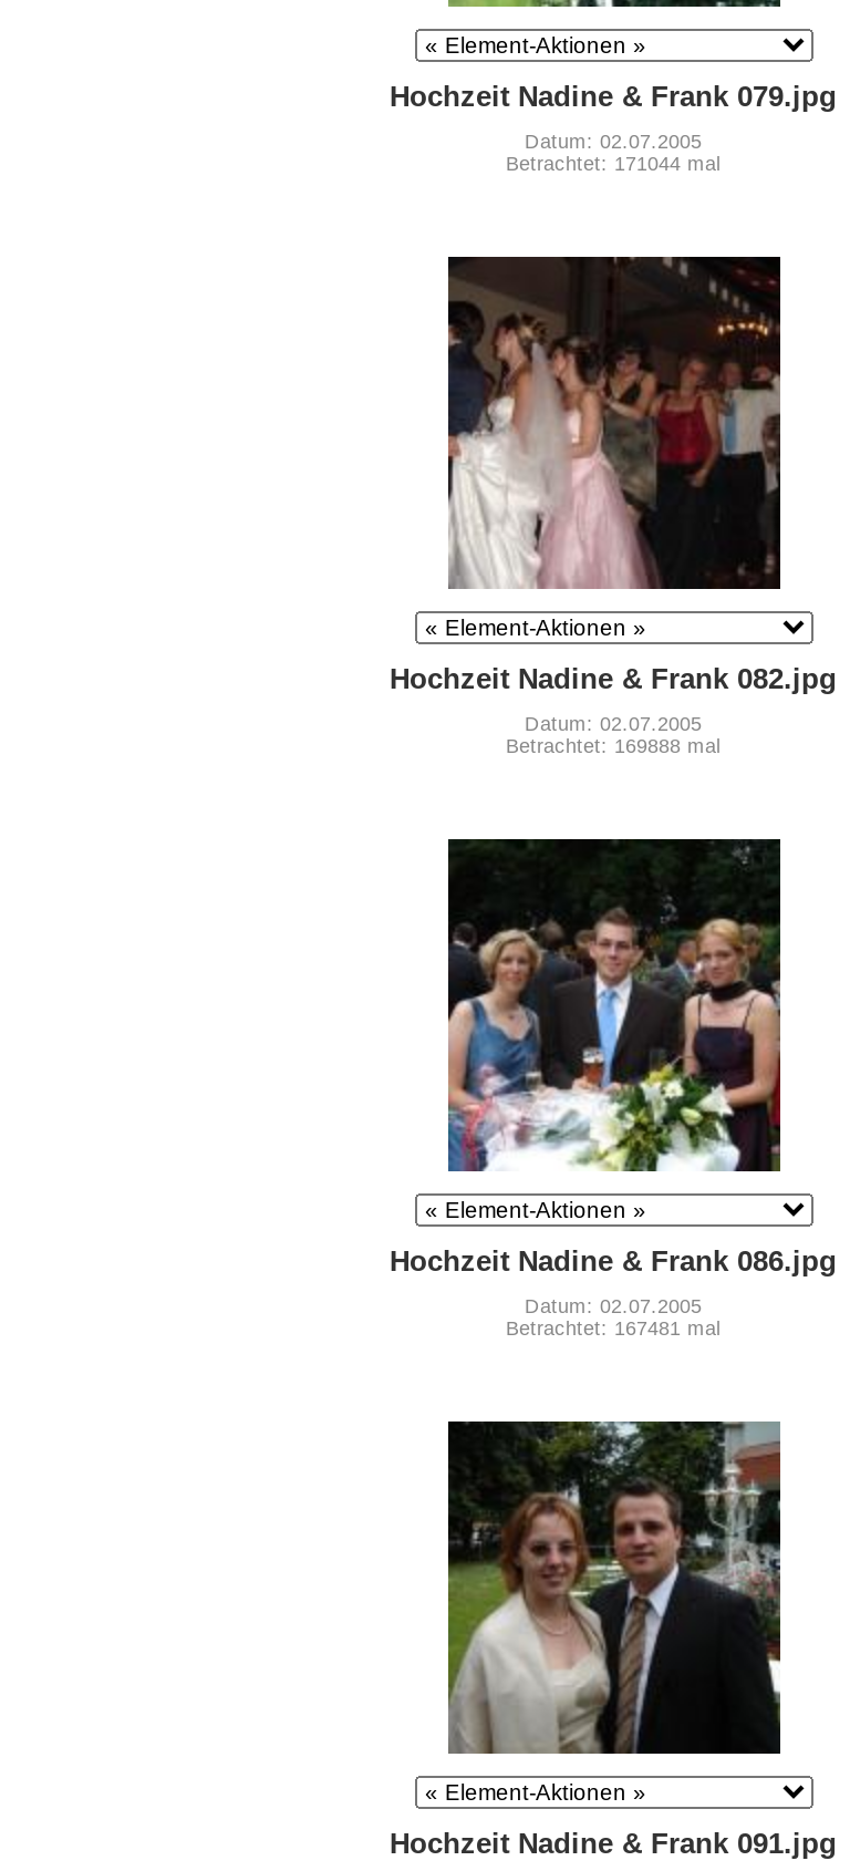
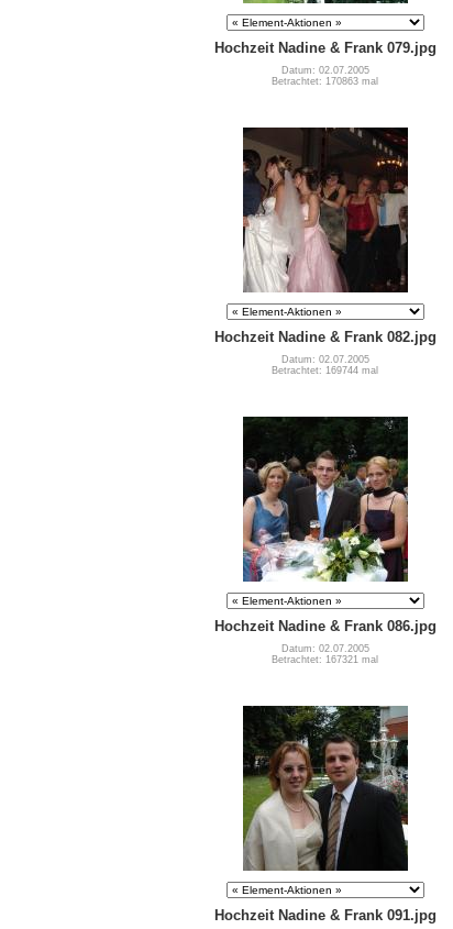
- Betrachtet: 171044 mal
+ Betrachtet: 170863 mal

- Betrachtet: 169888 mal
+ Betrachtet: 169744 mal

- Betrachtet: 167481 mal
+ Betrachtet: 167321 mal
